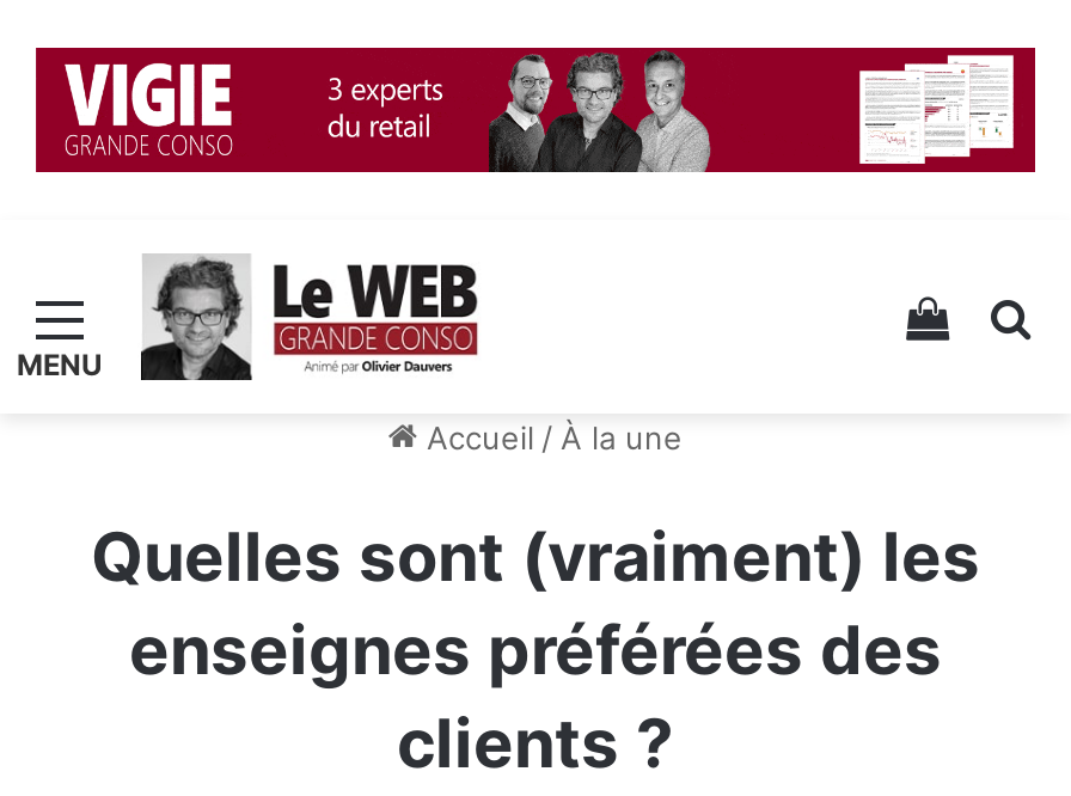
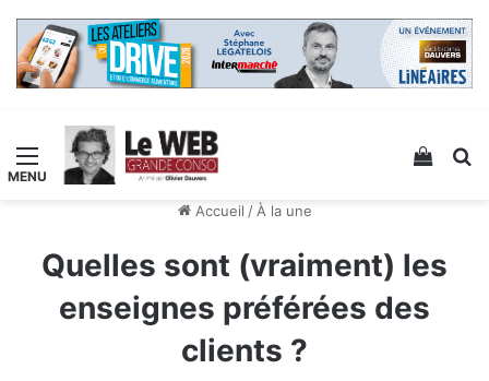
- [image]
+ [image]
